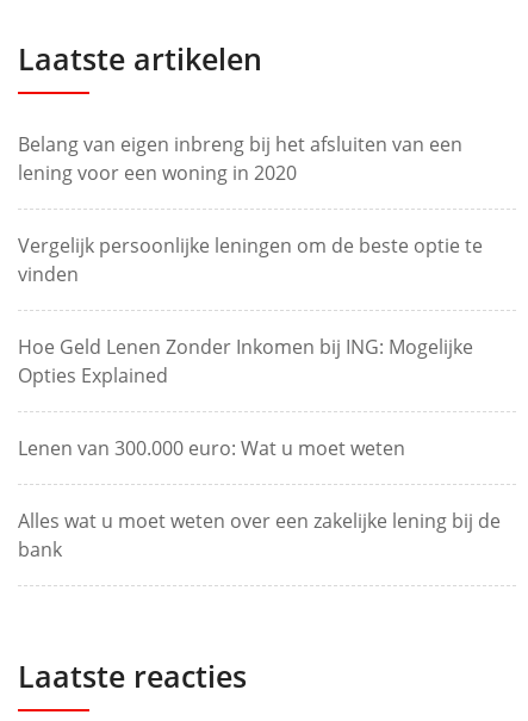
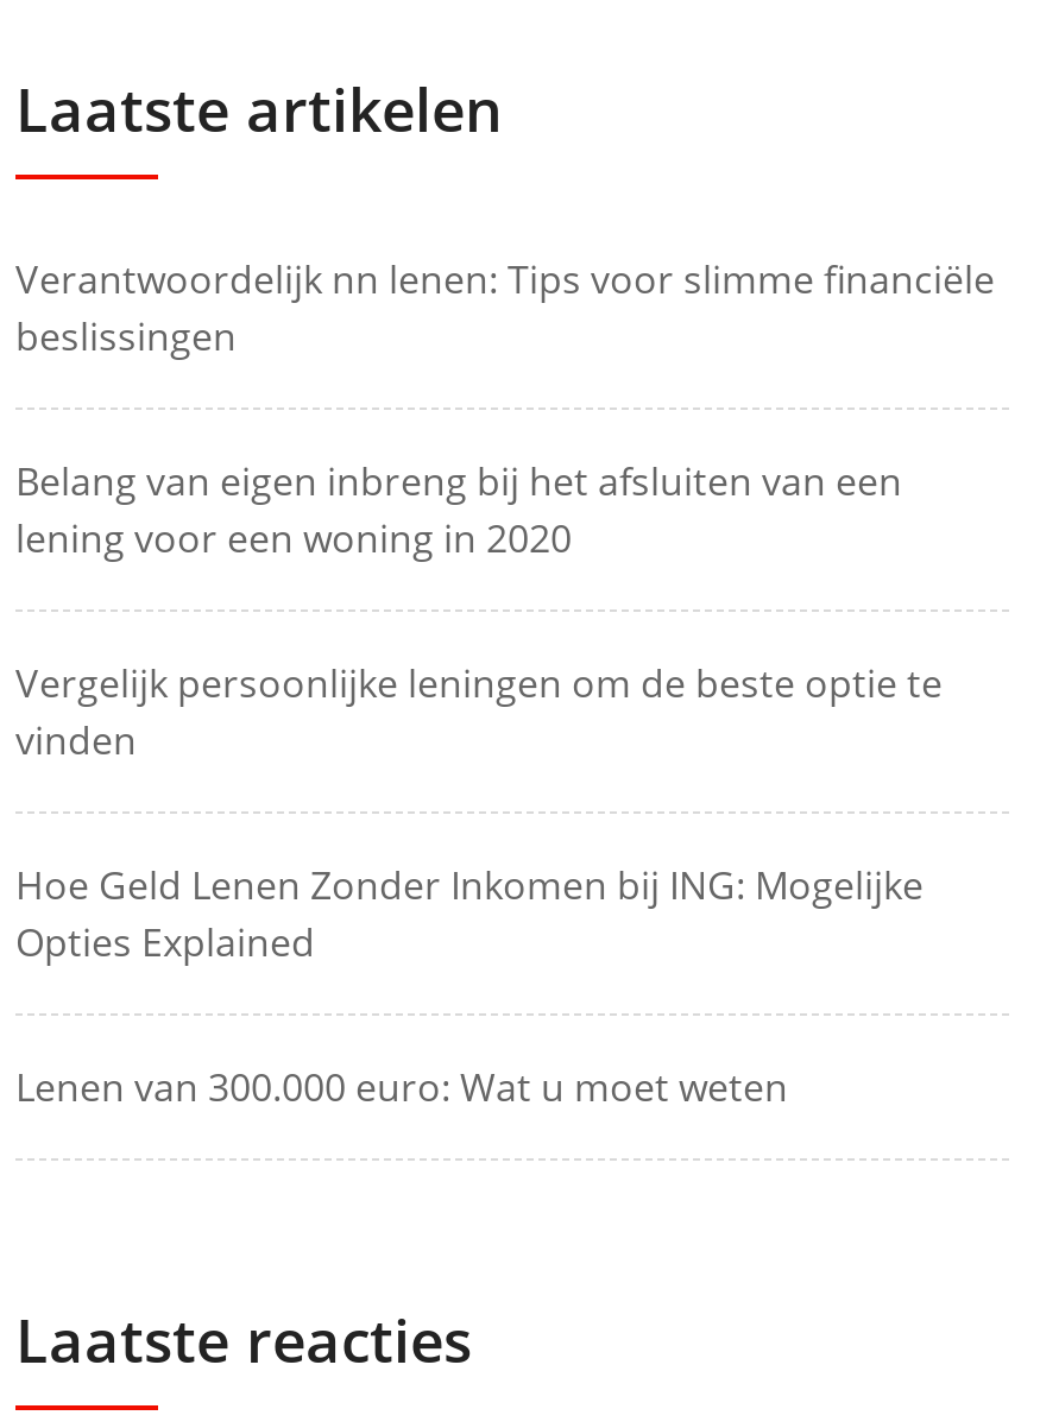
+ Verantwoordelijk nn lenen: Tips voor slimme financiële
+ beslissingen

moved down: Belang van eigen inbreng bij het afsluiten van een | lening voor een woning in 2020 | Vergelijk persoonlijke leningen om de beste optie te | vinden | Hoe Geld Lenen Zonder Inkomen bij ING: Mogelijke | Opties Explained | Lenen van 300.000 euro: Wat u moet weten

- Alles wat u moet weten over een zakelijke lening bij de
- bank
